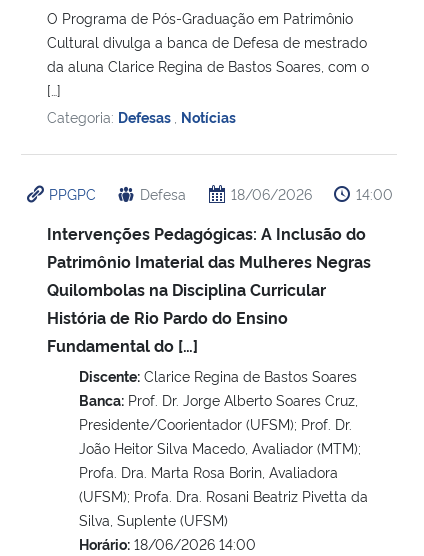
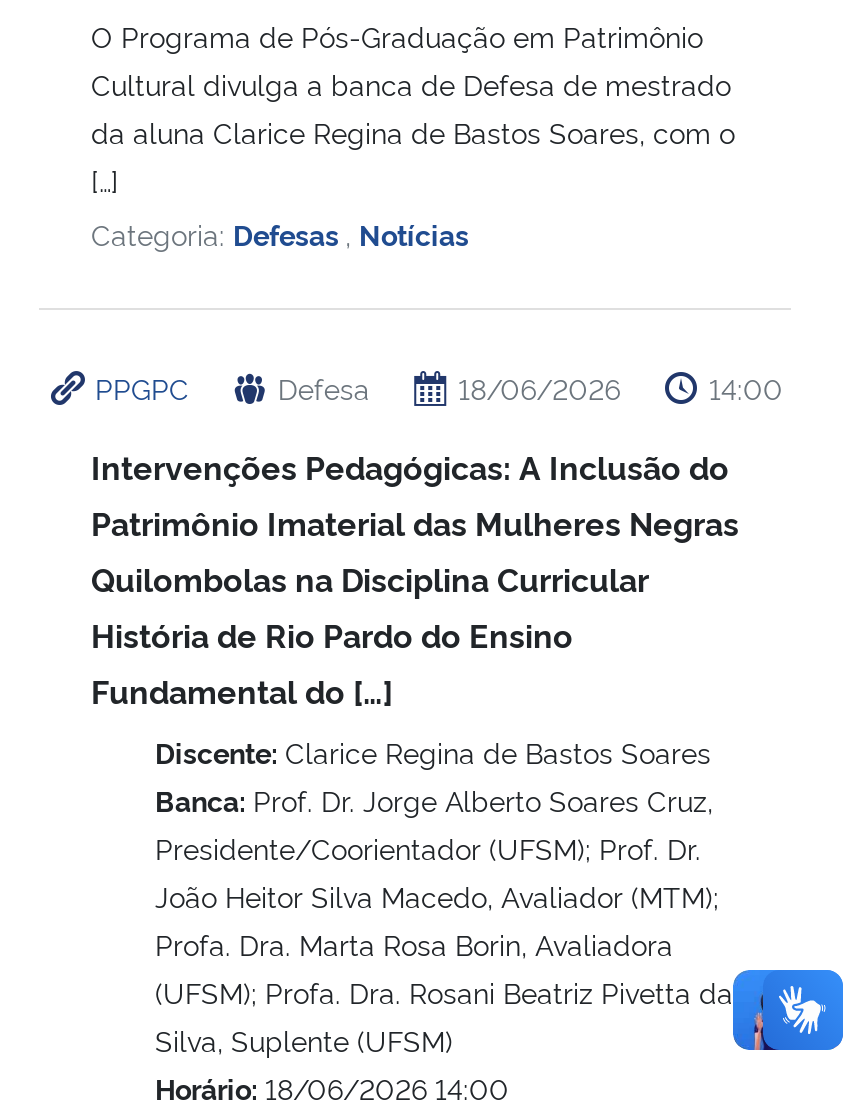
+ [image]
